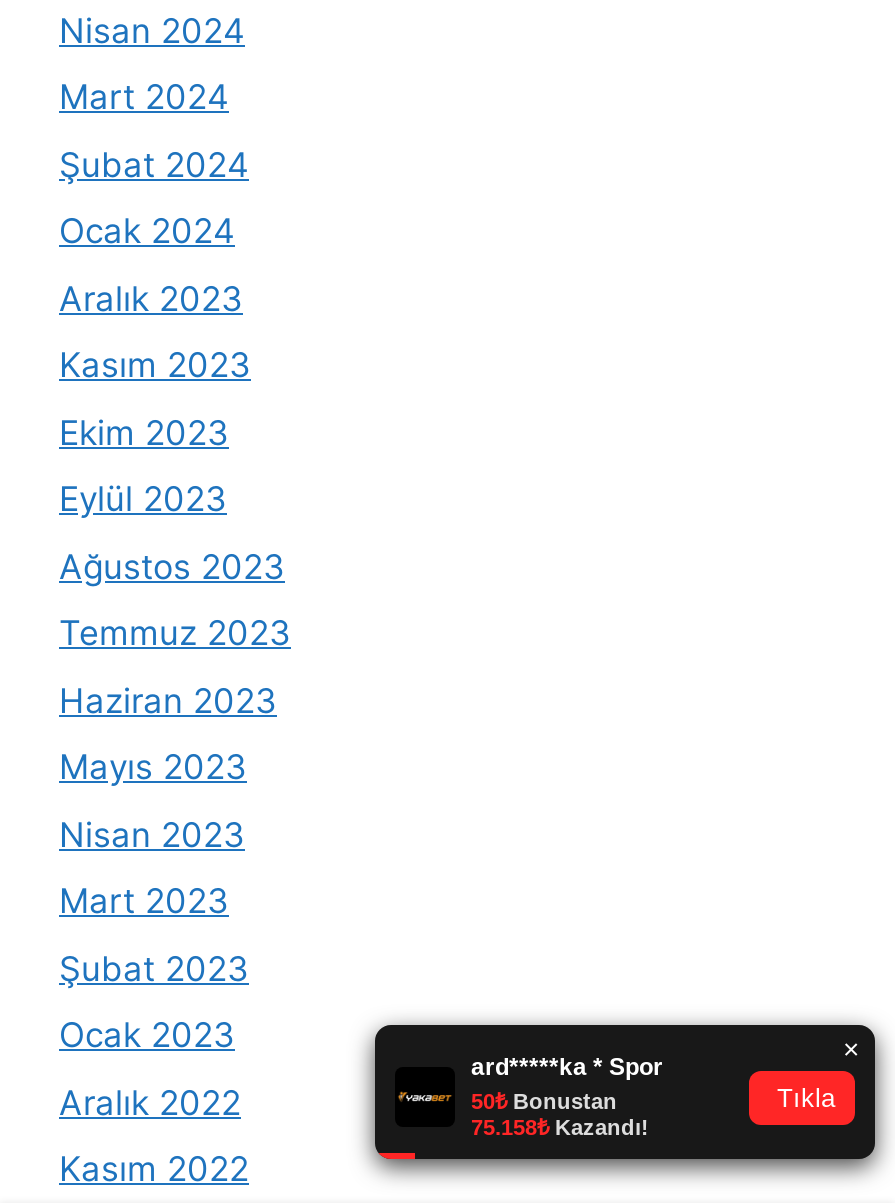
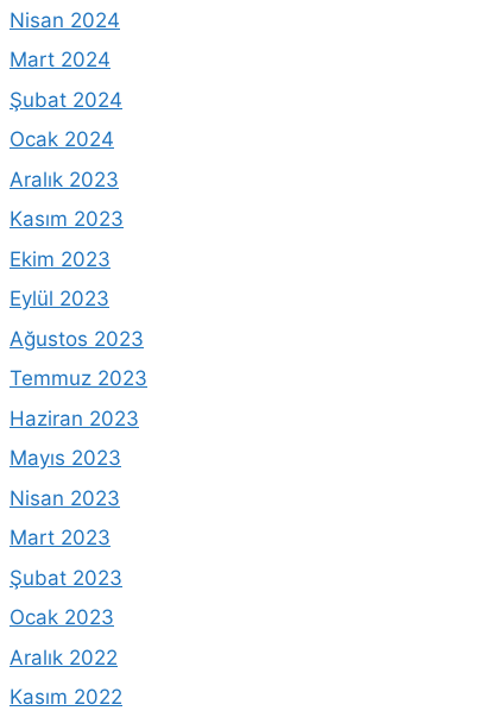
- [image]
